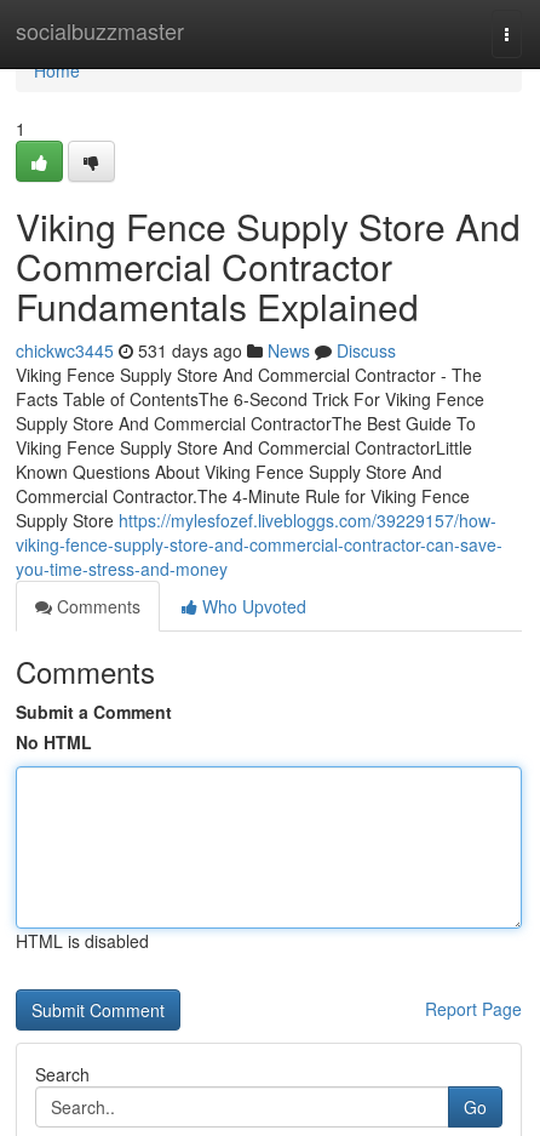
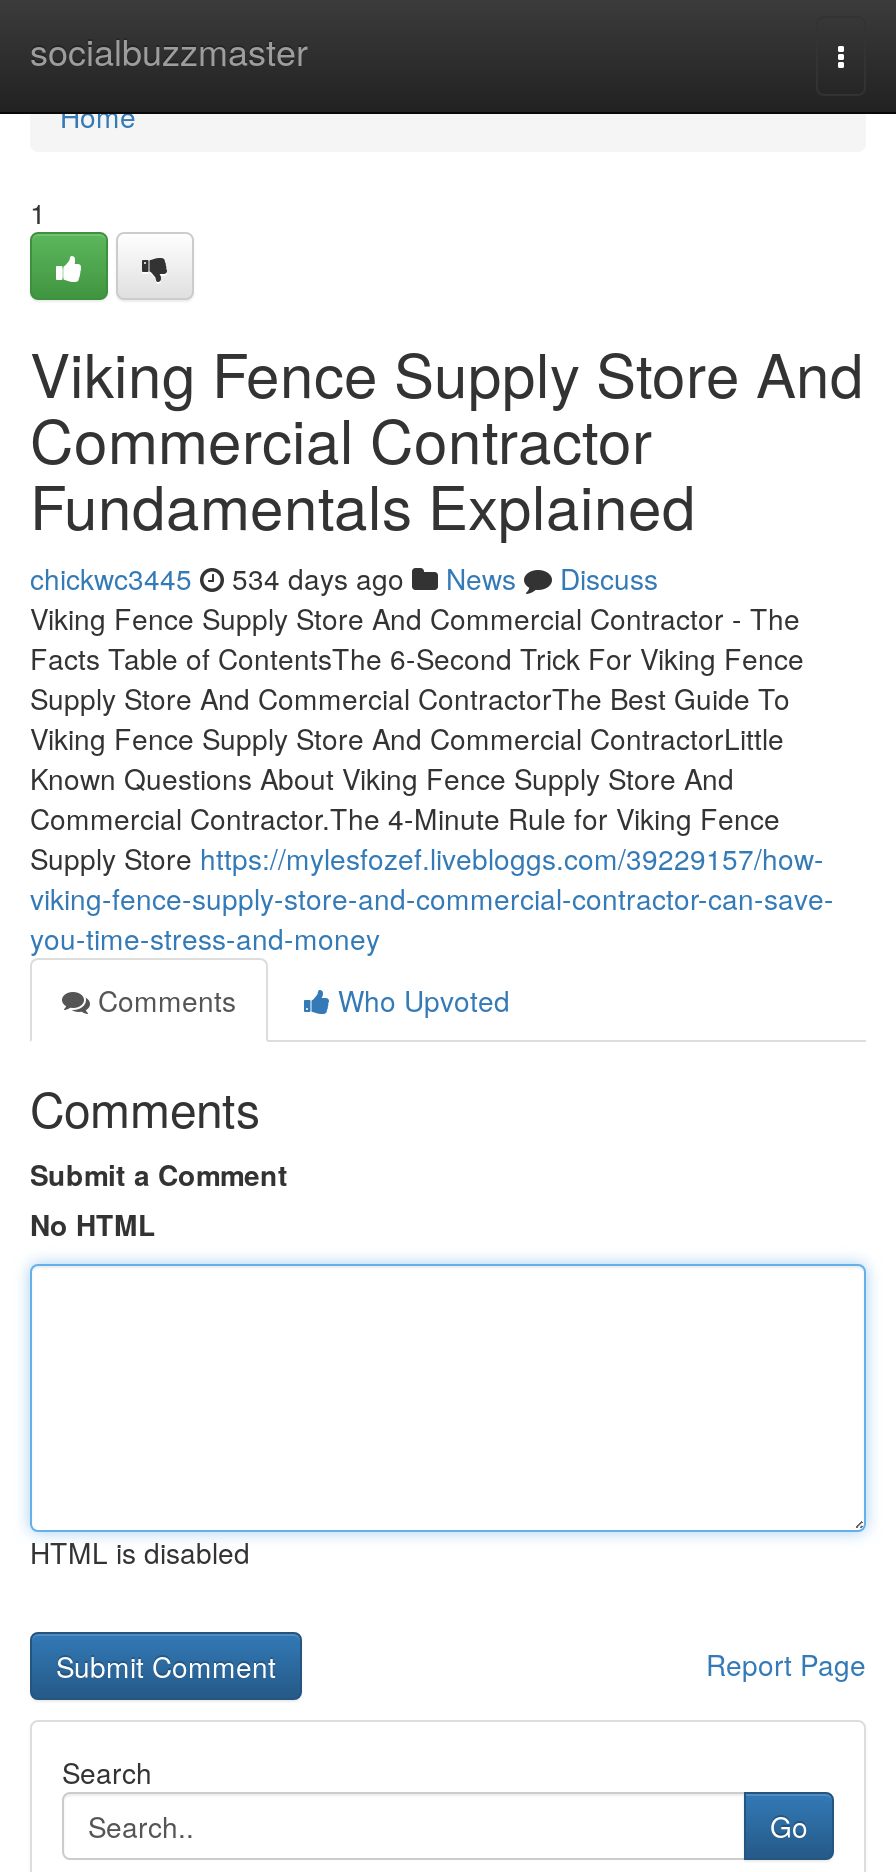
- chickwc3445 531 days ago News Discuss
+ chickwc3445 534 days ago News Discuss
